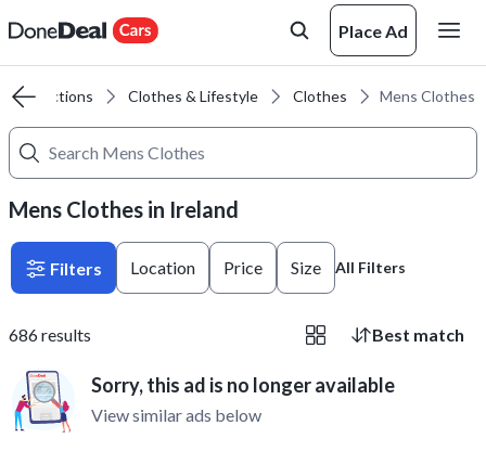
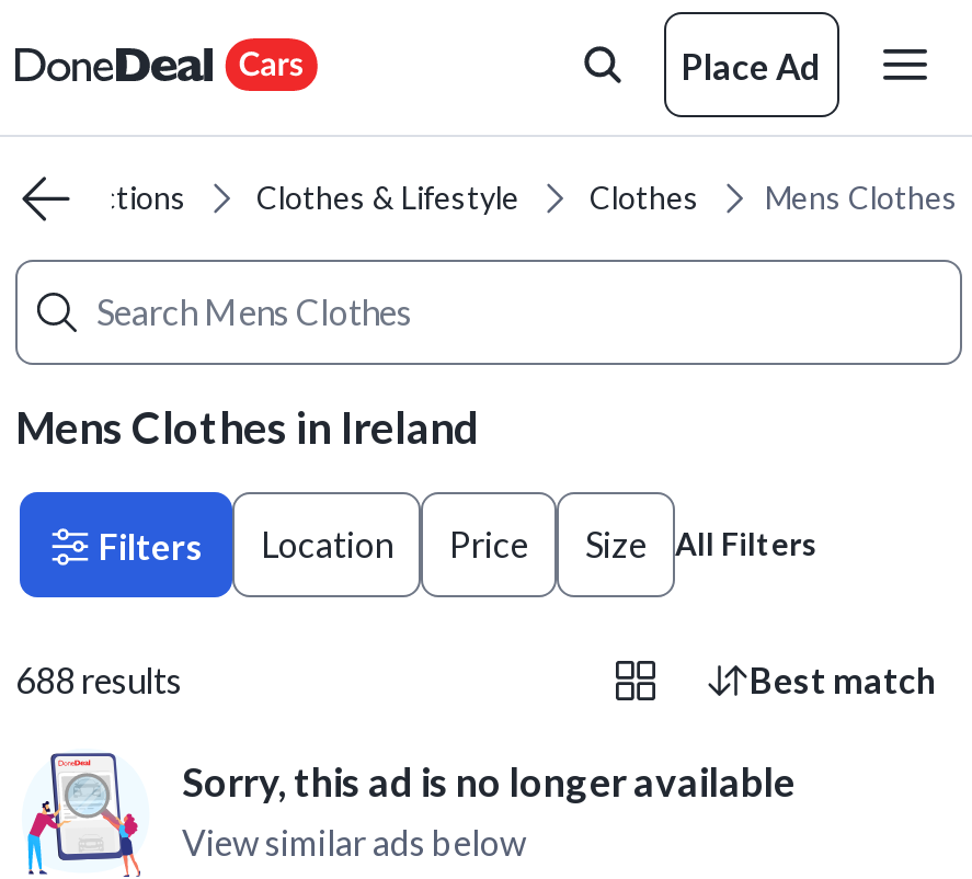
- 686 results
+ 688 results
